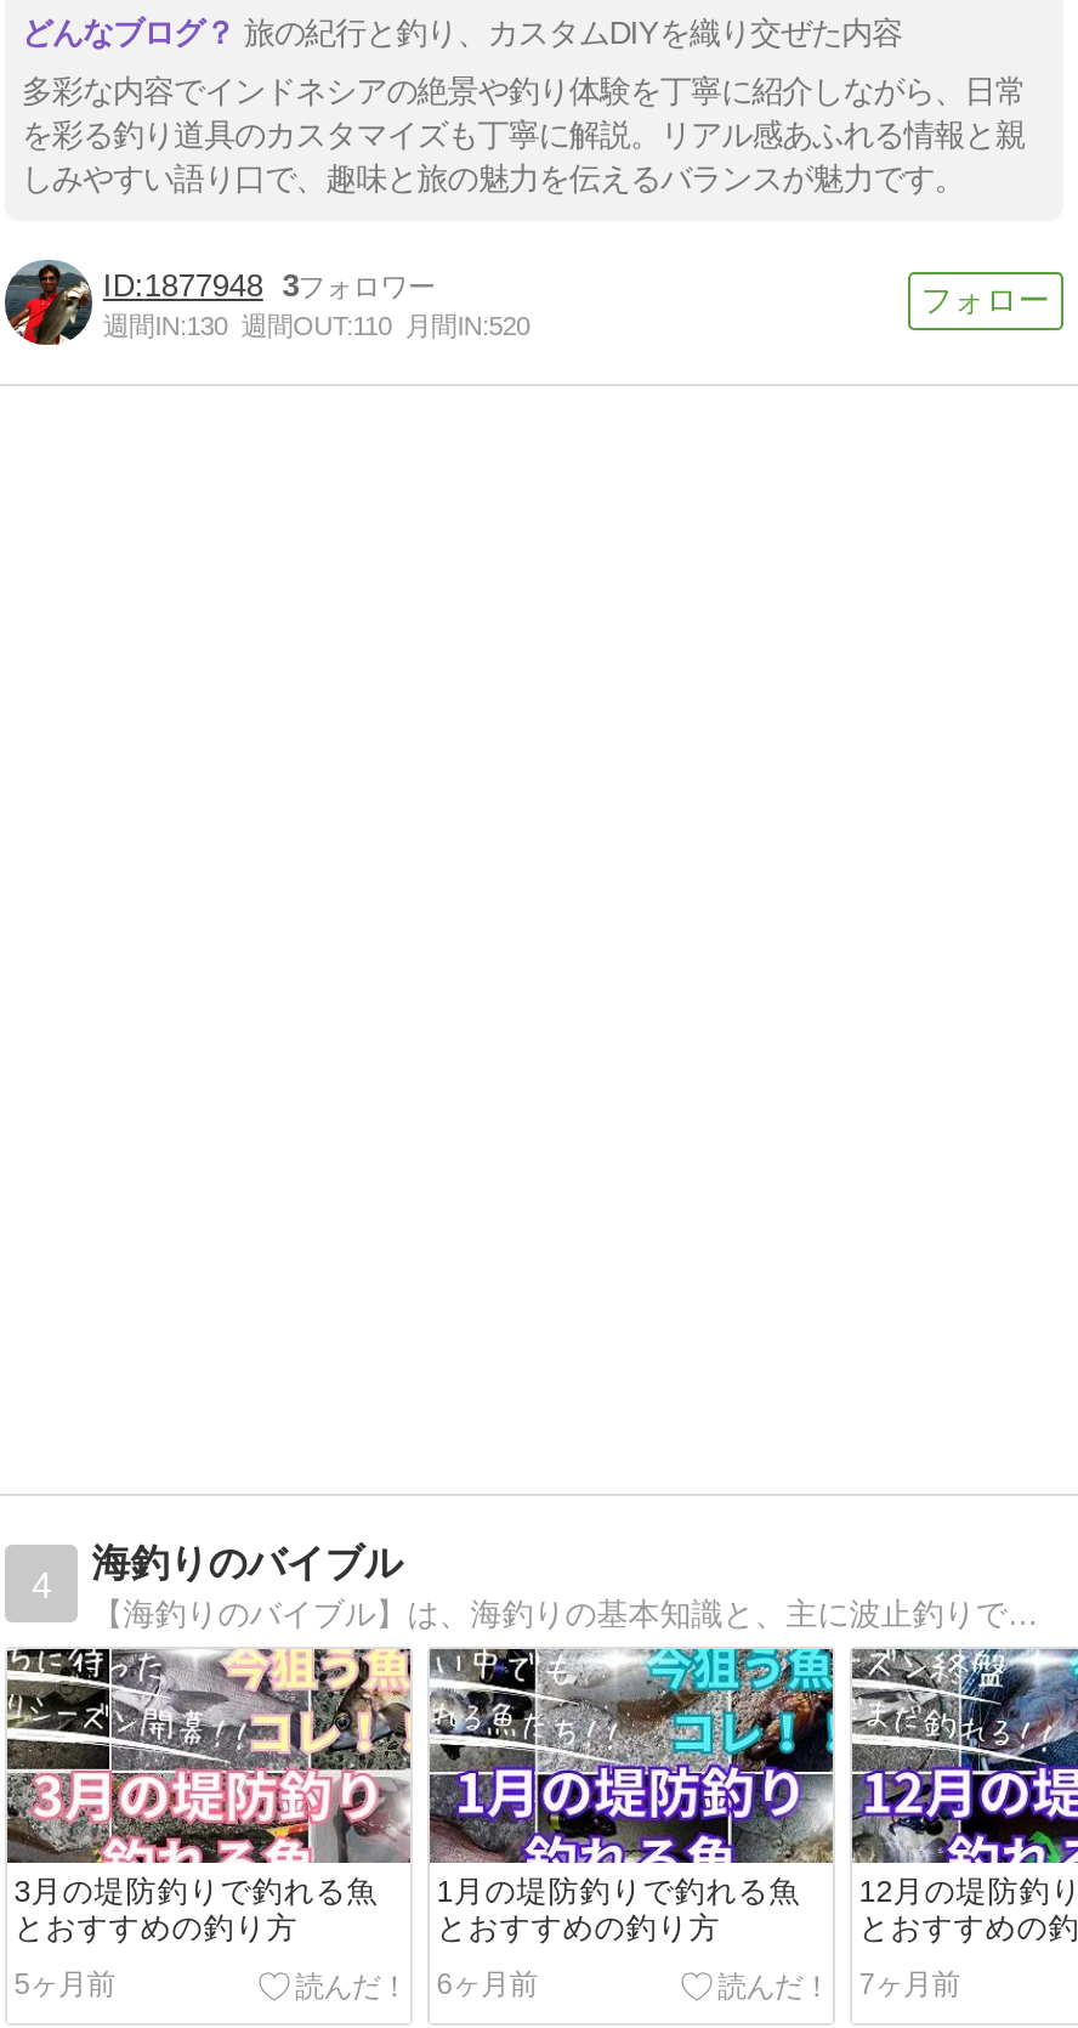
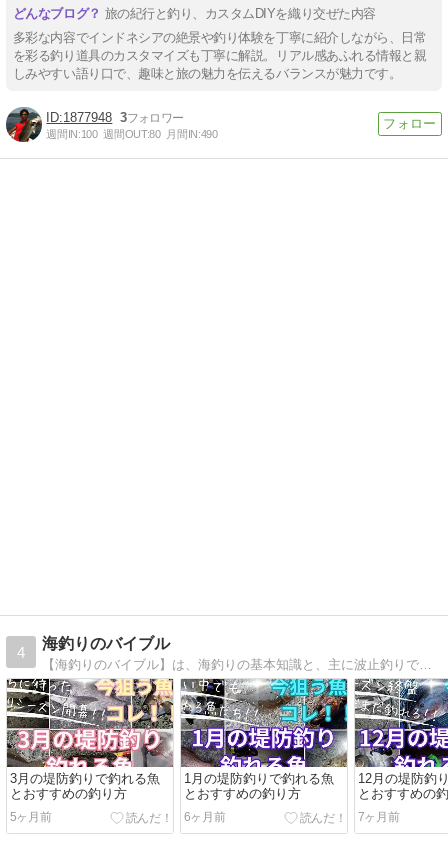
- 週間IN:130 週間OUT:110 月間IN:520
+ 週間IN:100 週間OUT:80 月間IN:490
